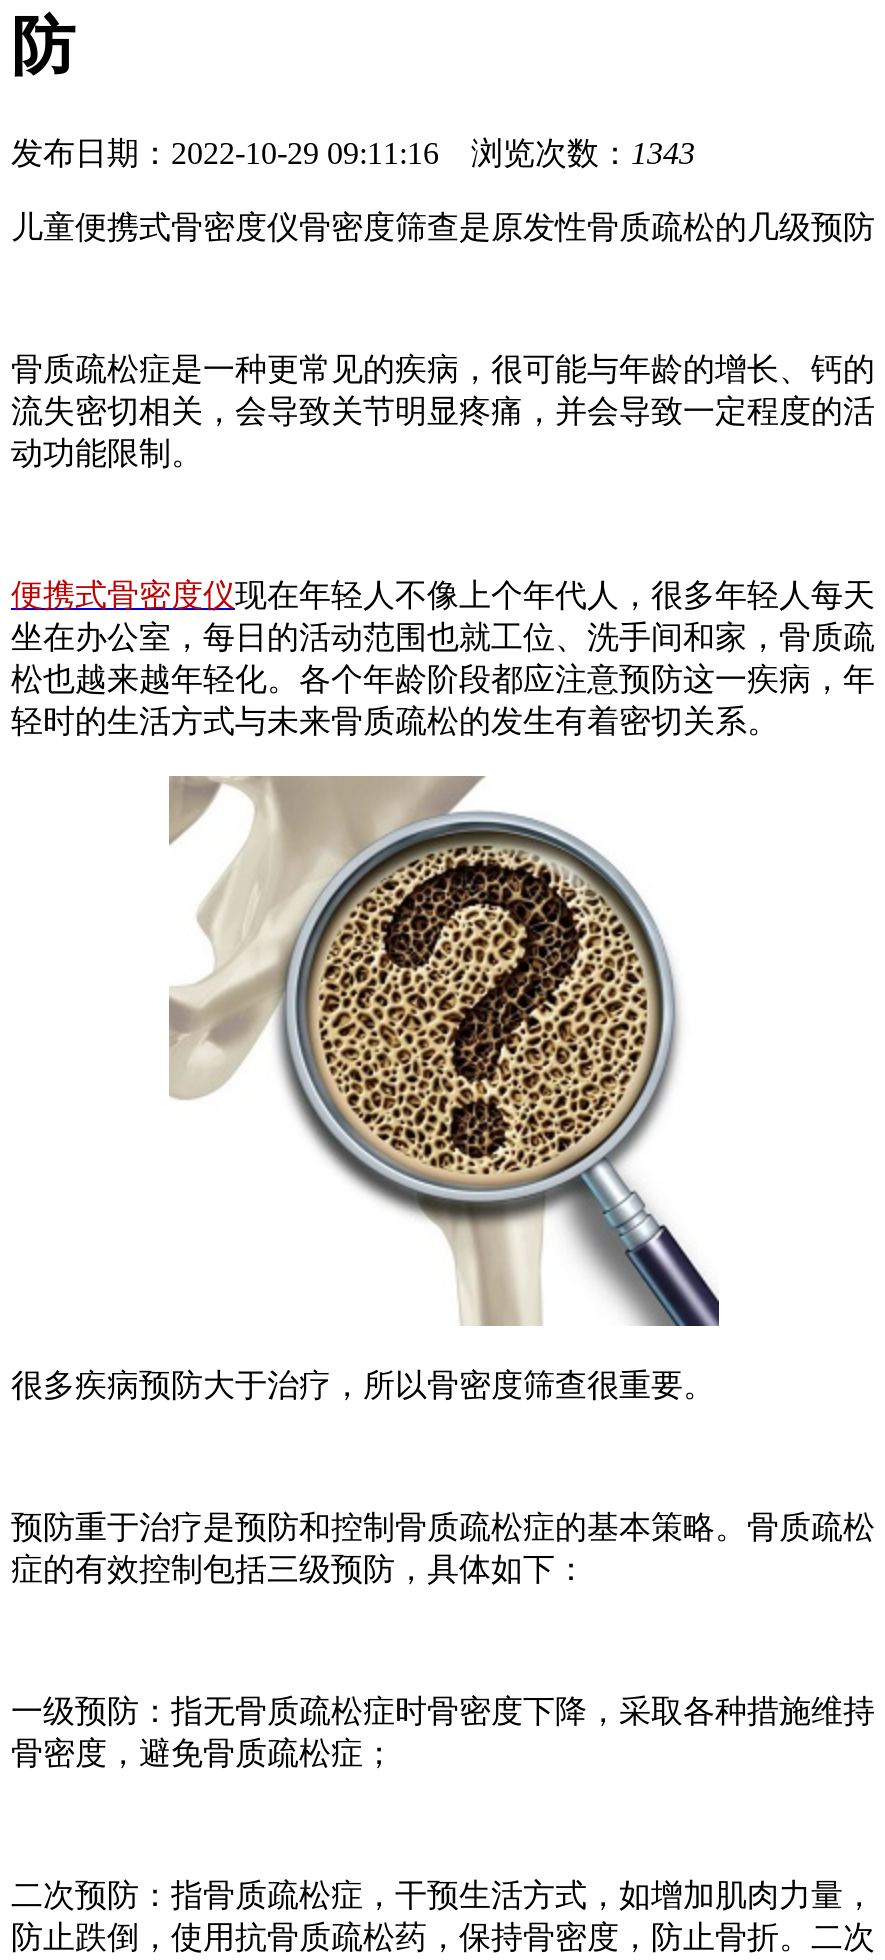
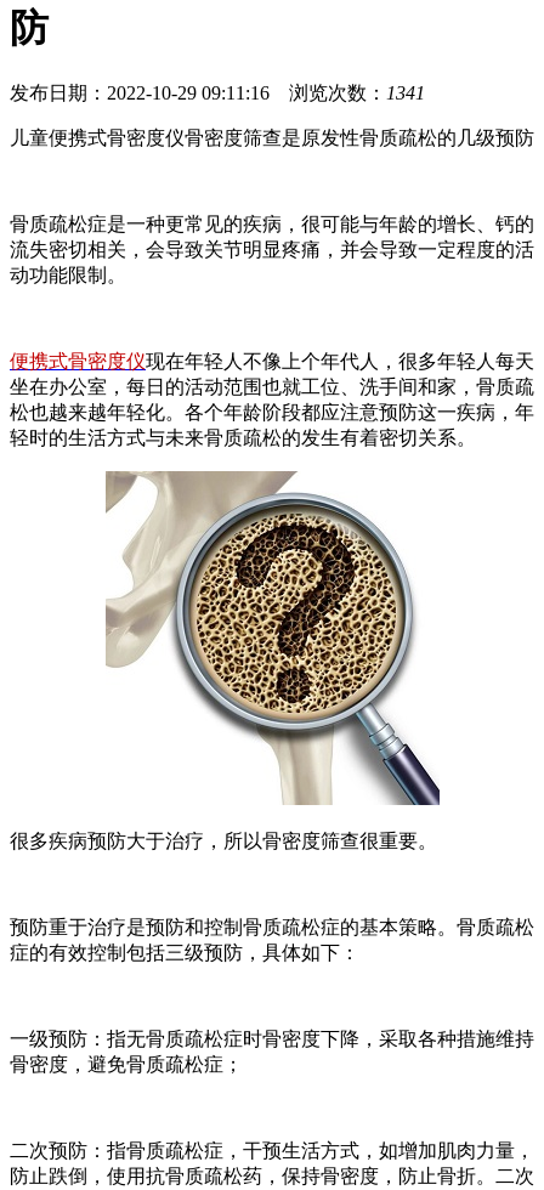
- 发布日期：2022-10-29 09:11:16 浏览次数：1343
+ 发布日期：2022-10-29 09:11:16 浏览次数：1341
